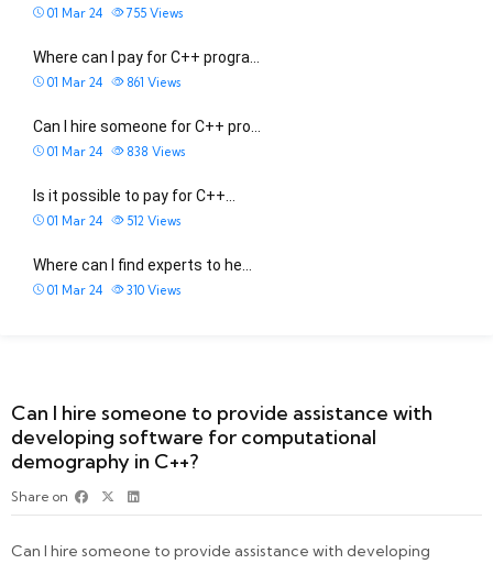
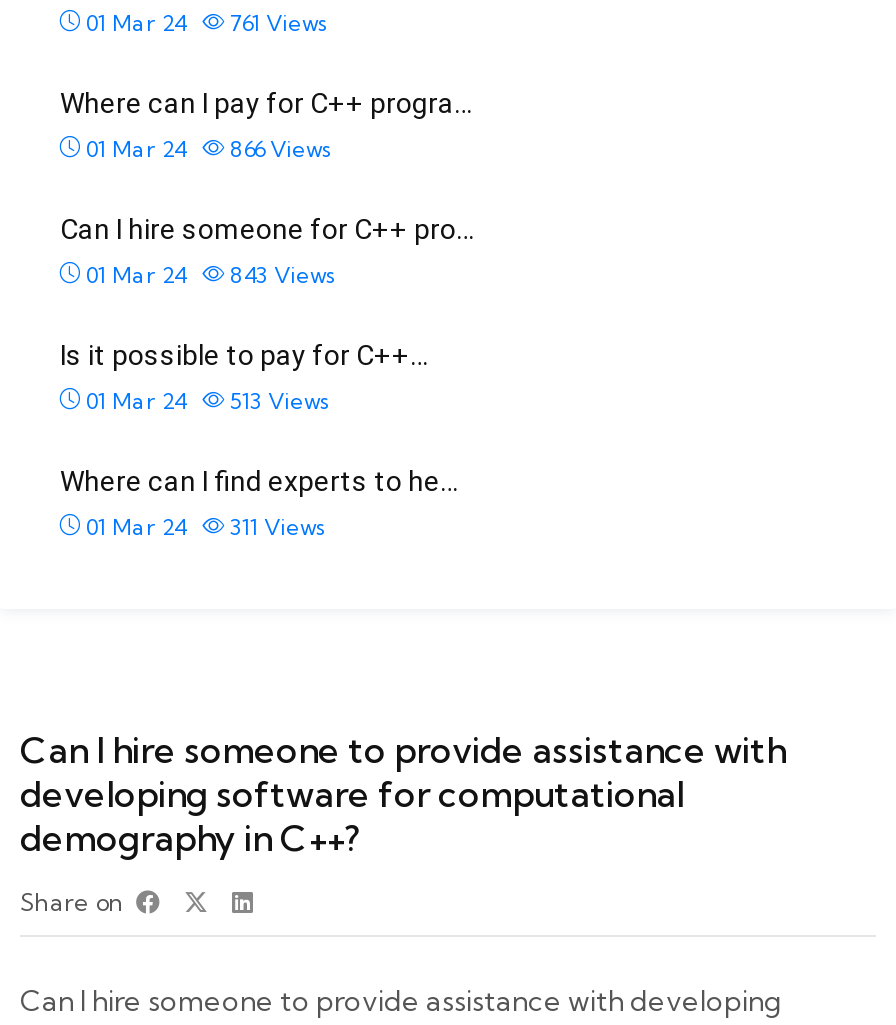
- 01 Mar 24 755 Views
+ 01 Mar 24 761 Views

- 01 Mar 24 861 Views
+ 01 Mar 24 866 Views

- 01 Mar 24 838 Views
+ 01 Mar 24 843 Views

- 01 Mar 24 512 Views
+ 01 Mar 24 513 Views

- 01 Mar 24 310 Views
+ 01 Mar 24 311 Views
